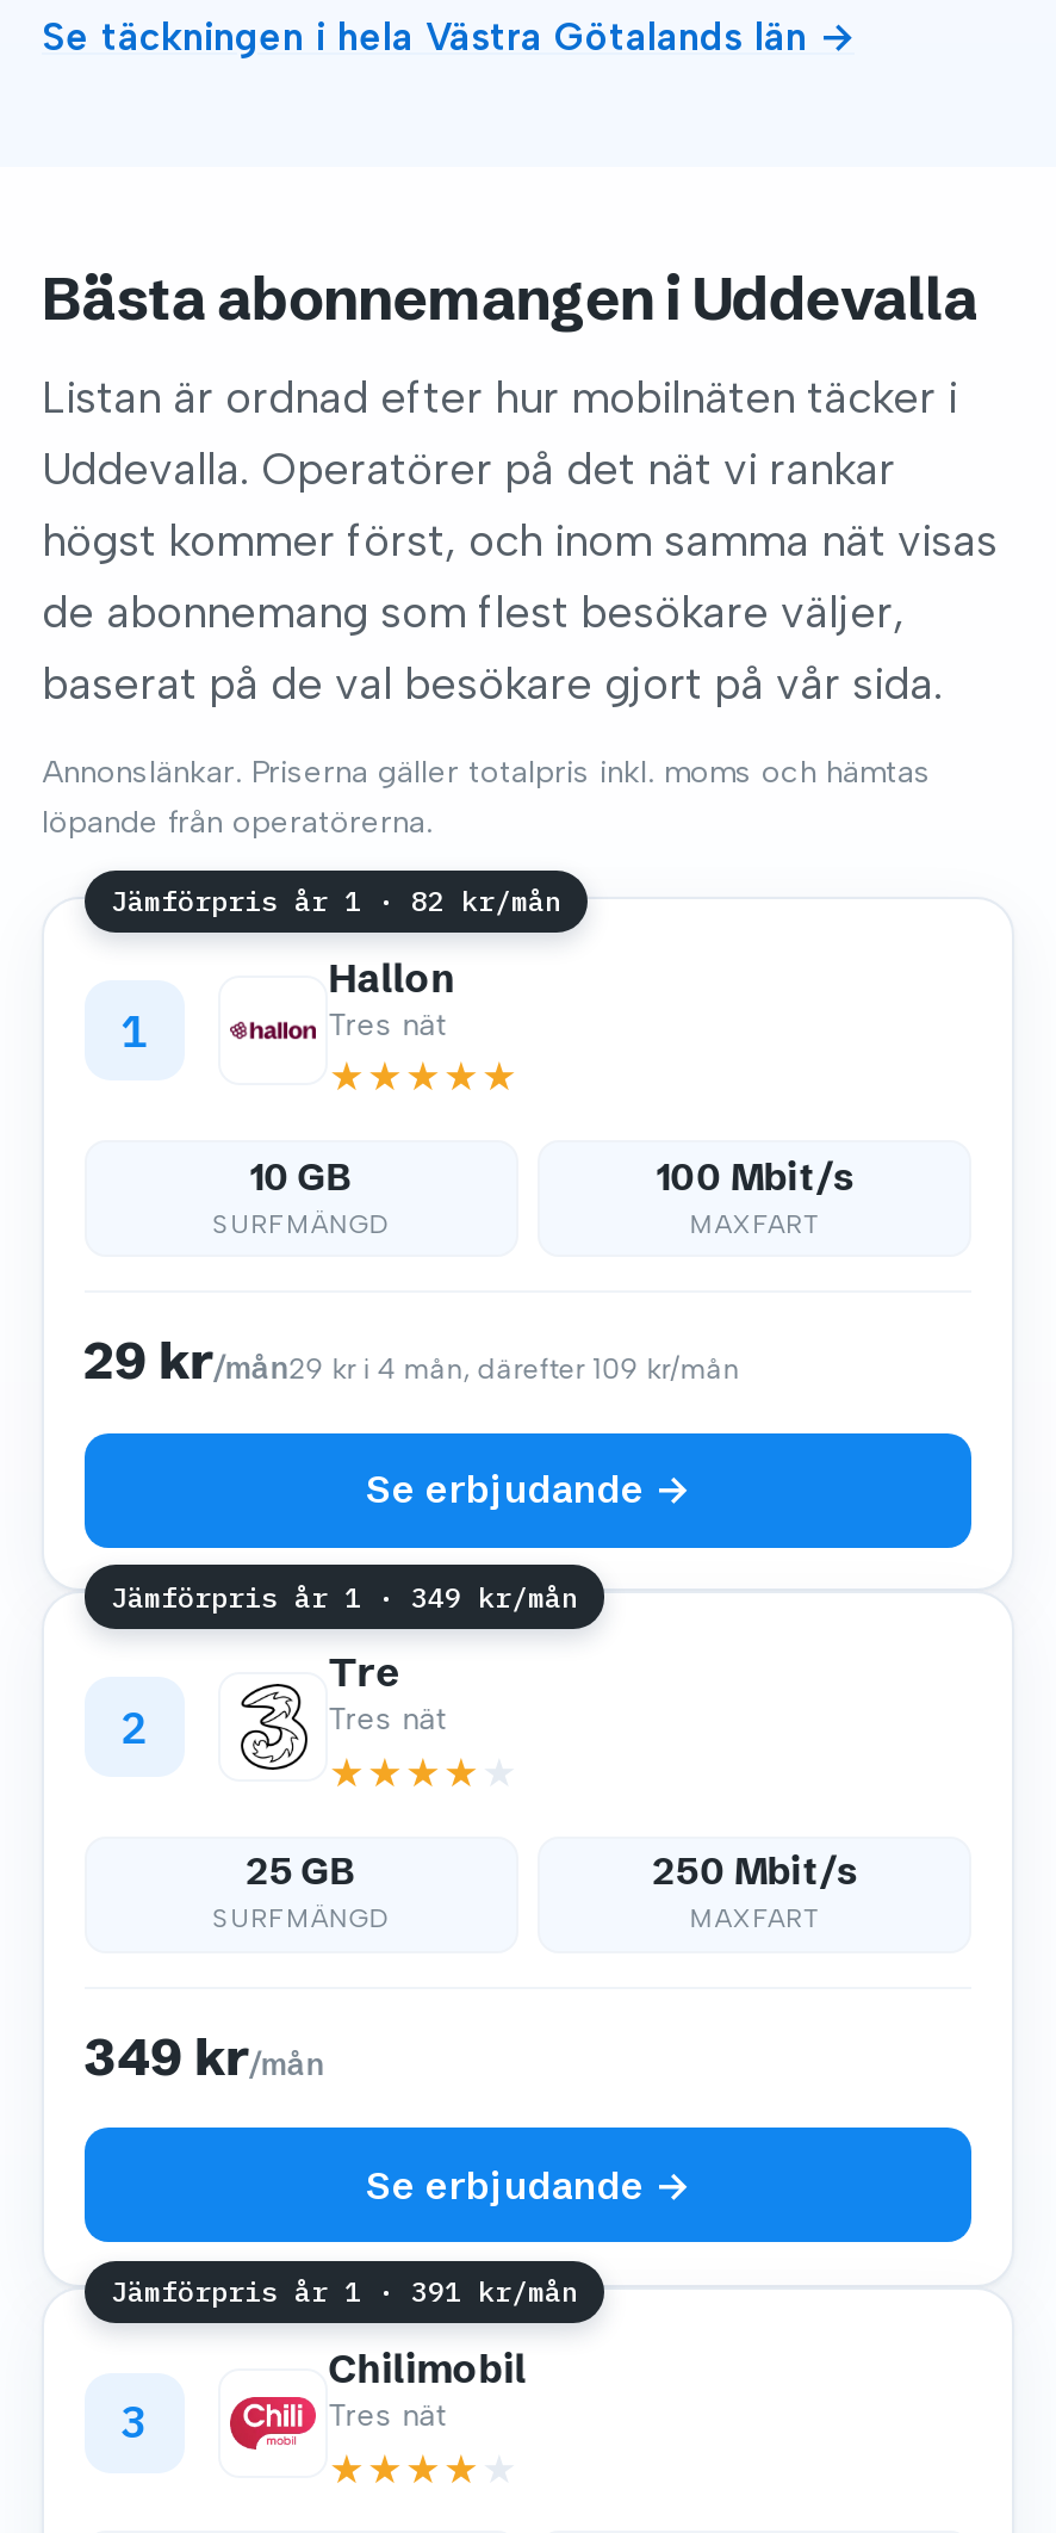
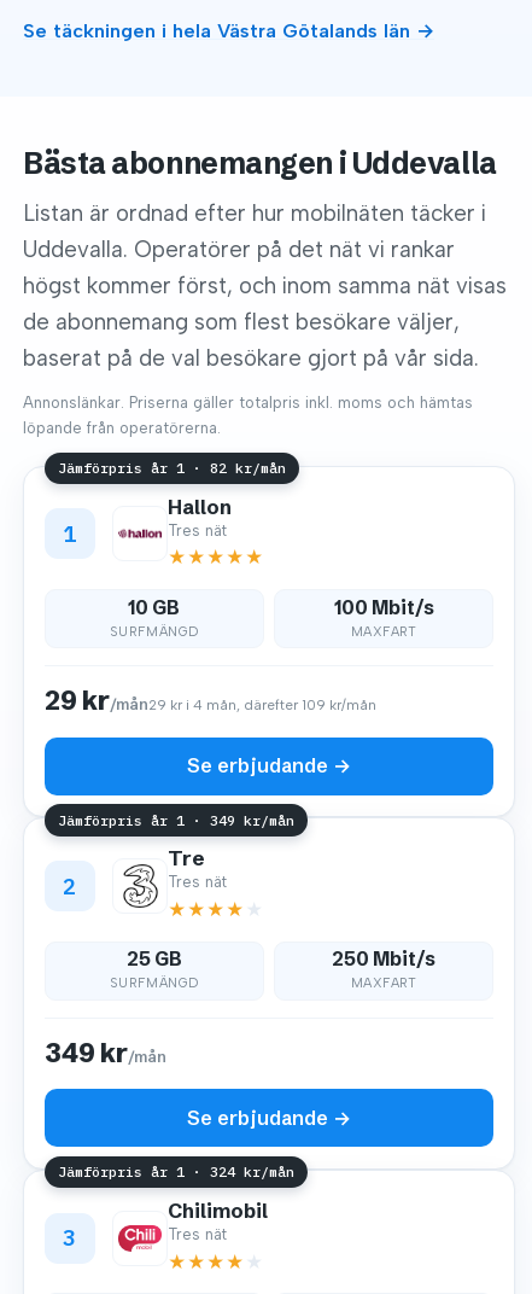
- Jämförpris år 1 · 391 kr/mån
+ Jämförpris år 1 · 324 kr/mån
